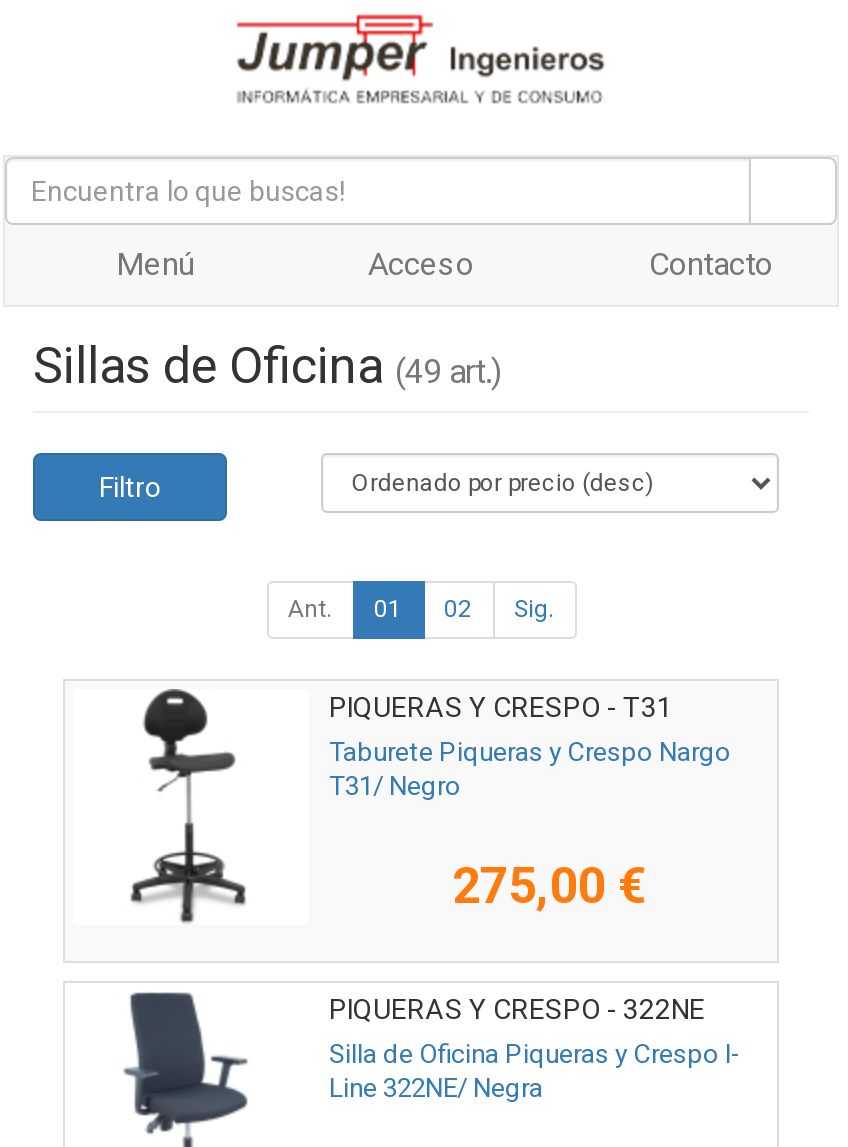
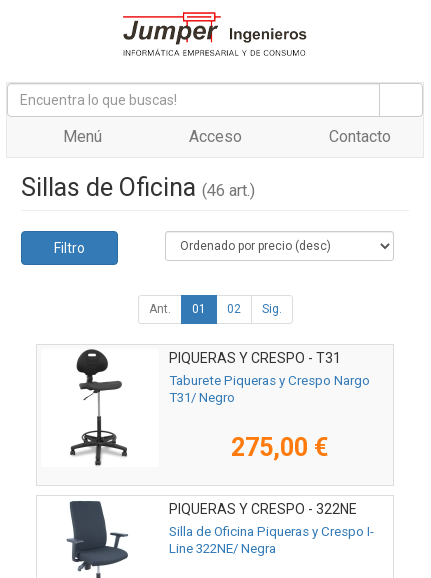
- Sillas de Oficina (49 art.)
+ Sillas de Oficina (46 art.)
